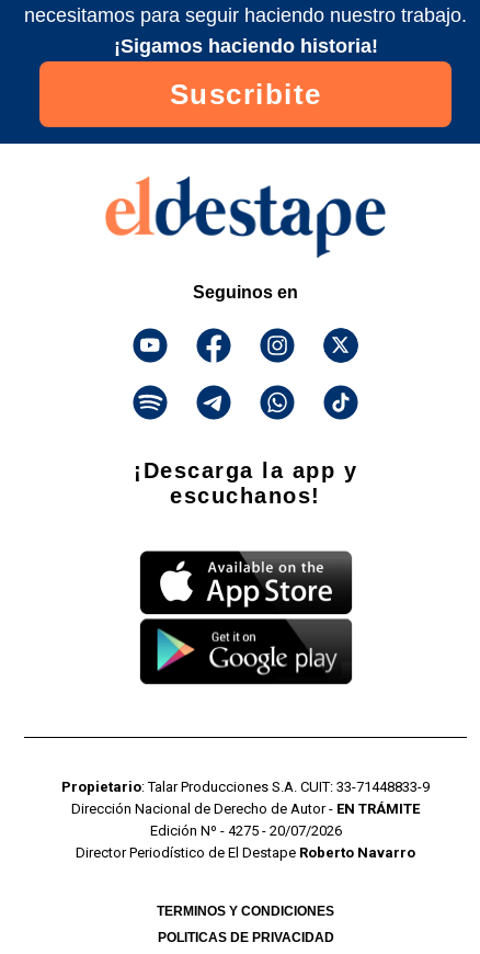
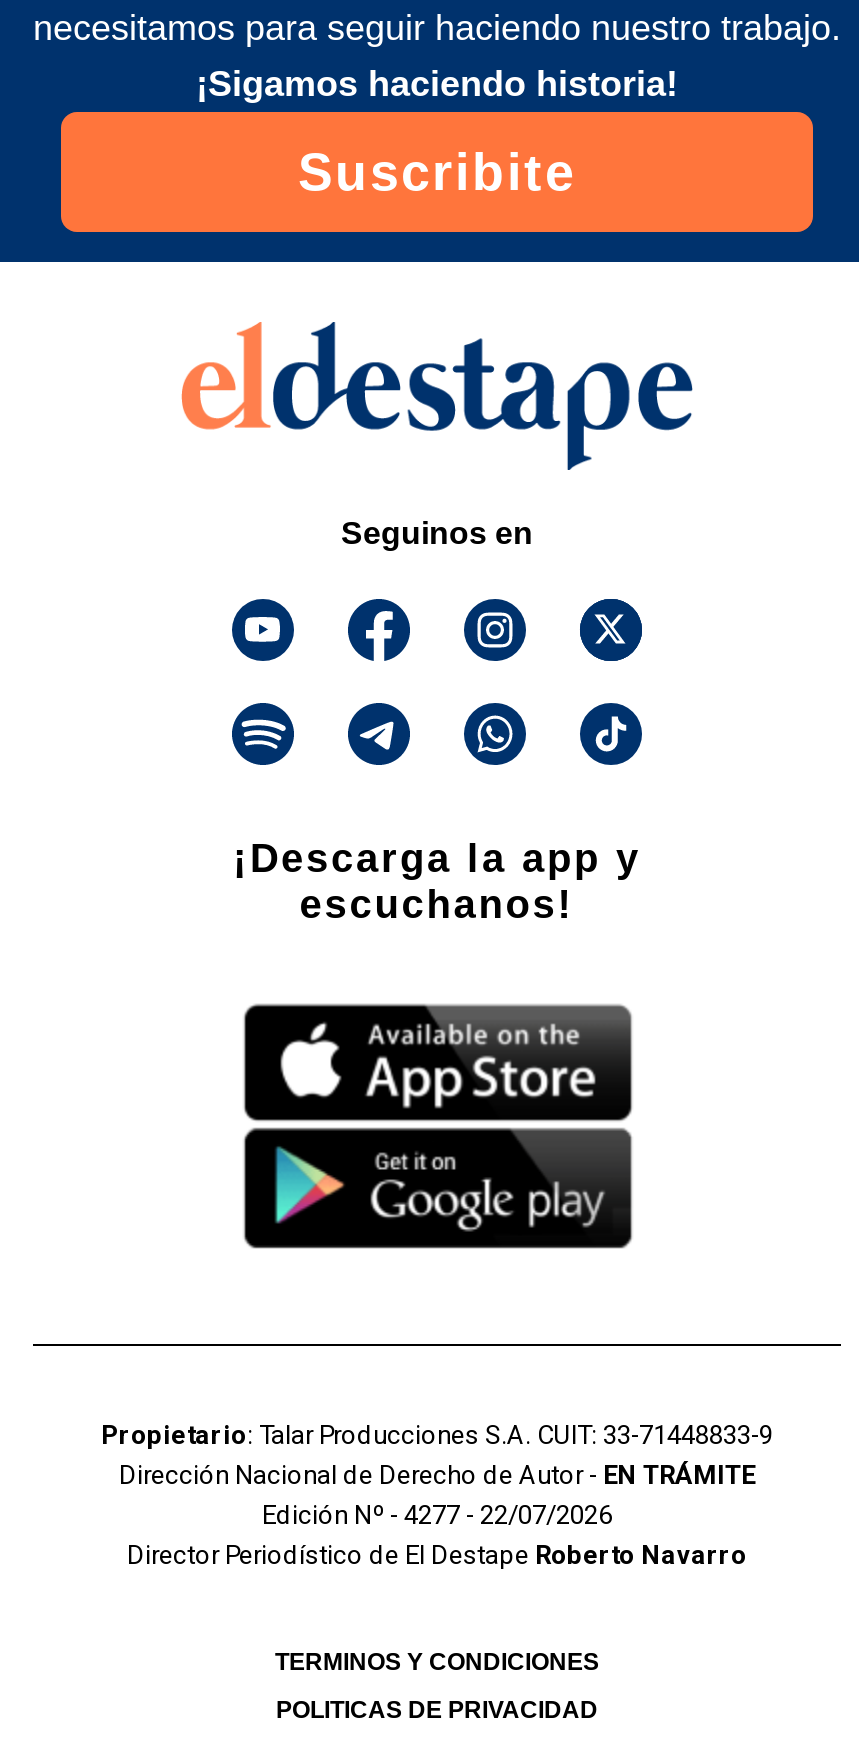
- Edición Nº - 4275 - 20/07/2026
+ Edición Nº - 4277 - 22/07/2026
